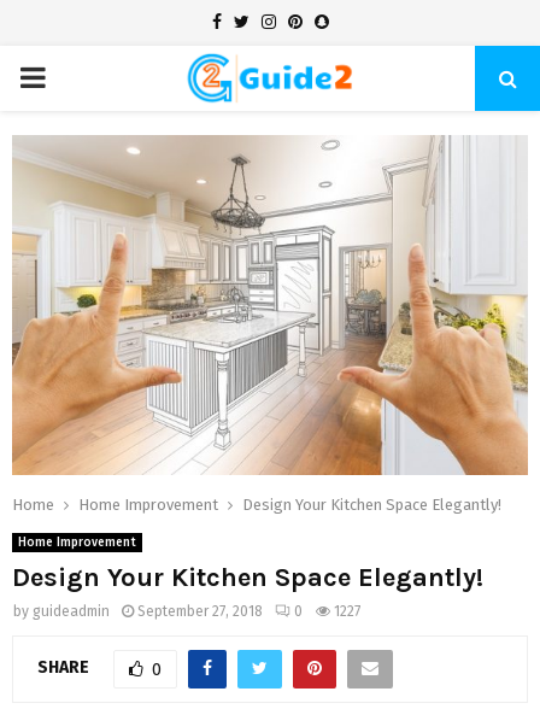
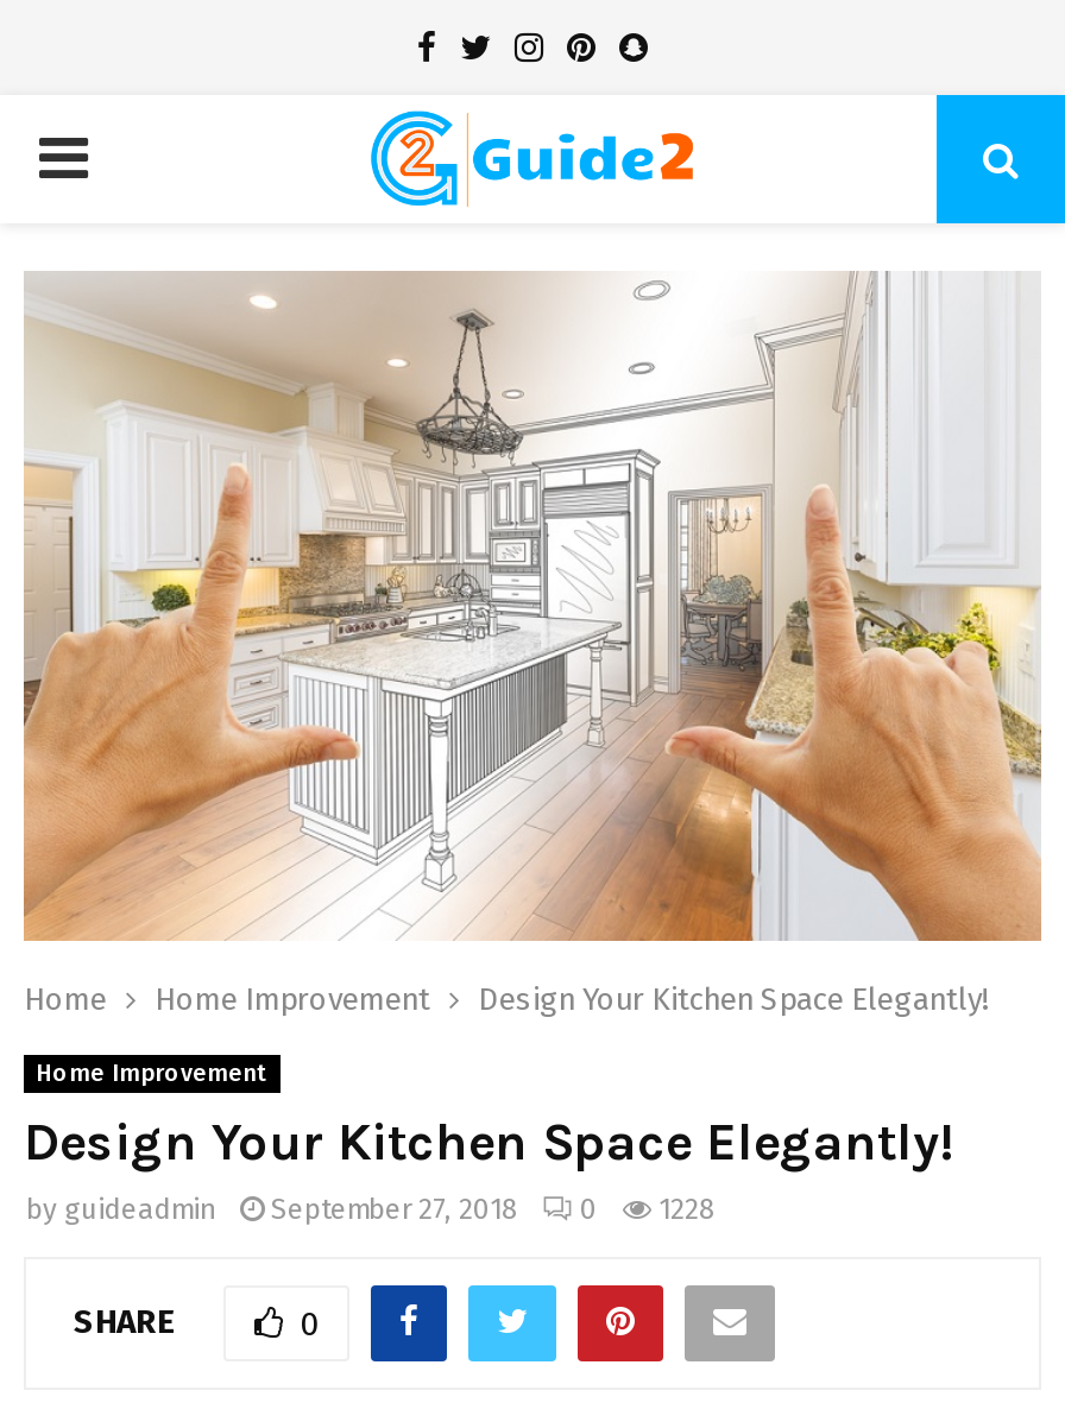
- by guideadmin September 27, 2018 0 1227
+ by guideadmin September 27, 2018 0 1228
